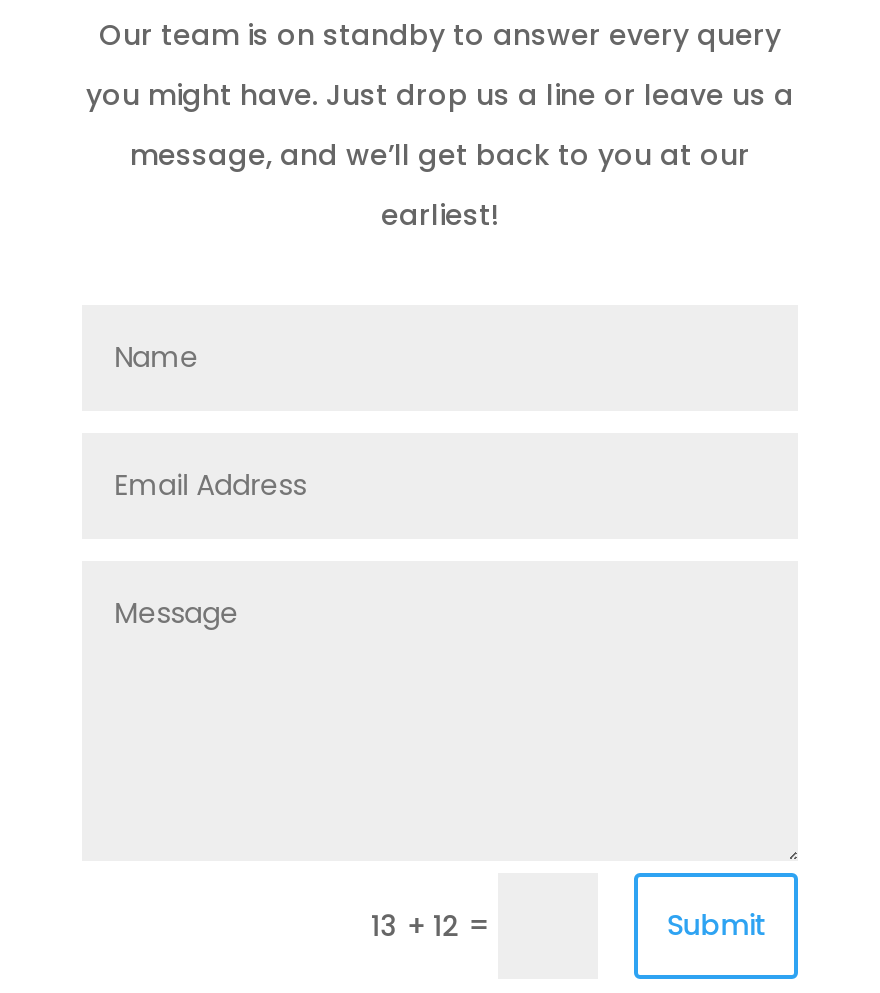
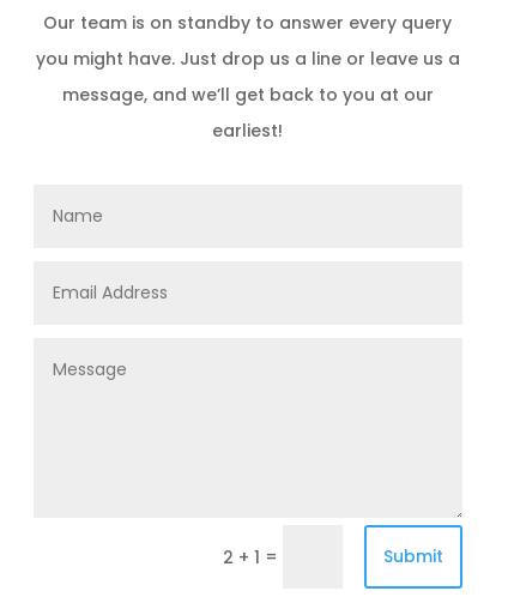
- 13 + 12 =
+ 2 + 1 =
